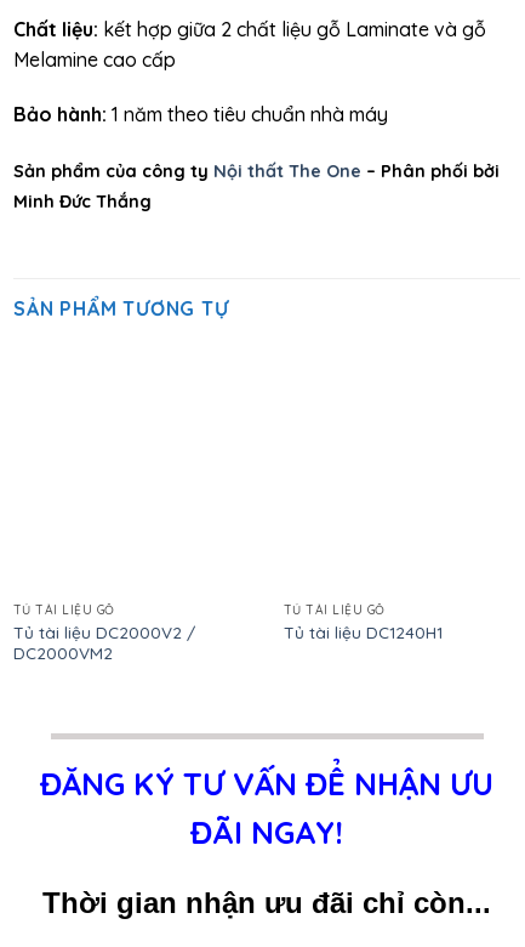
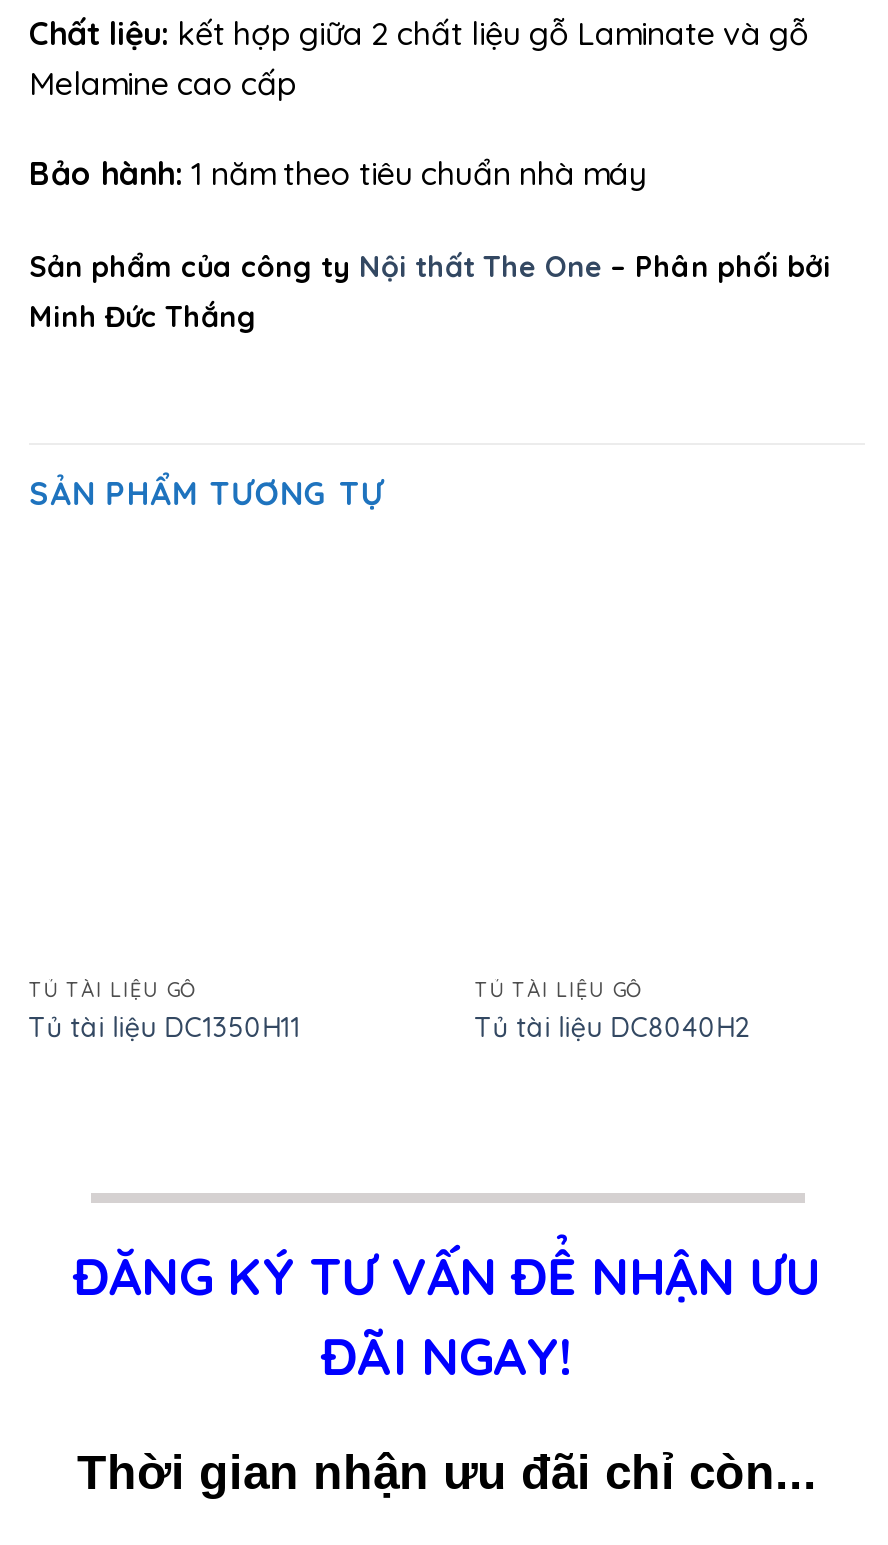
- Tủ tài liệu DC2000V2 /
- DC2000VM2
+ Tủ tài liệu DC1350H11

- Tủ tài liệu DC1240H1
+ Tủ tài liệu DC8040H2
